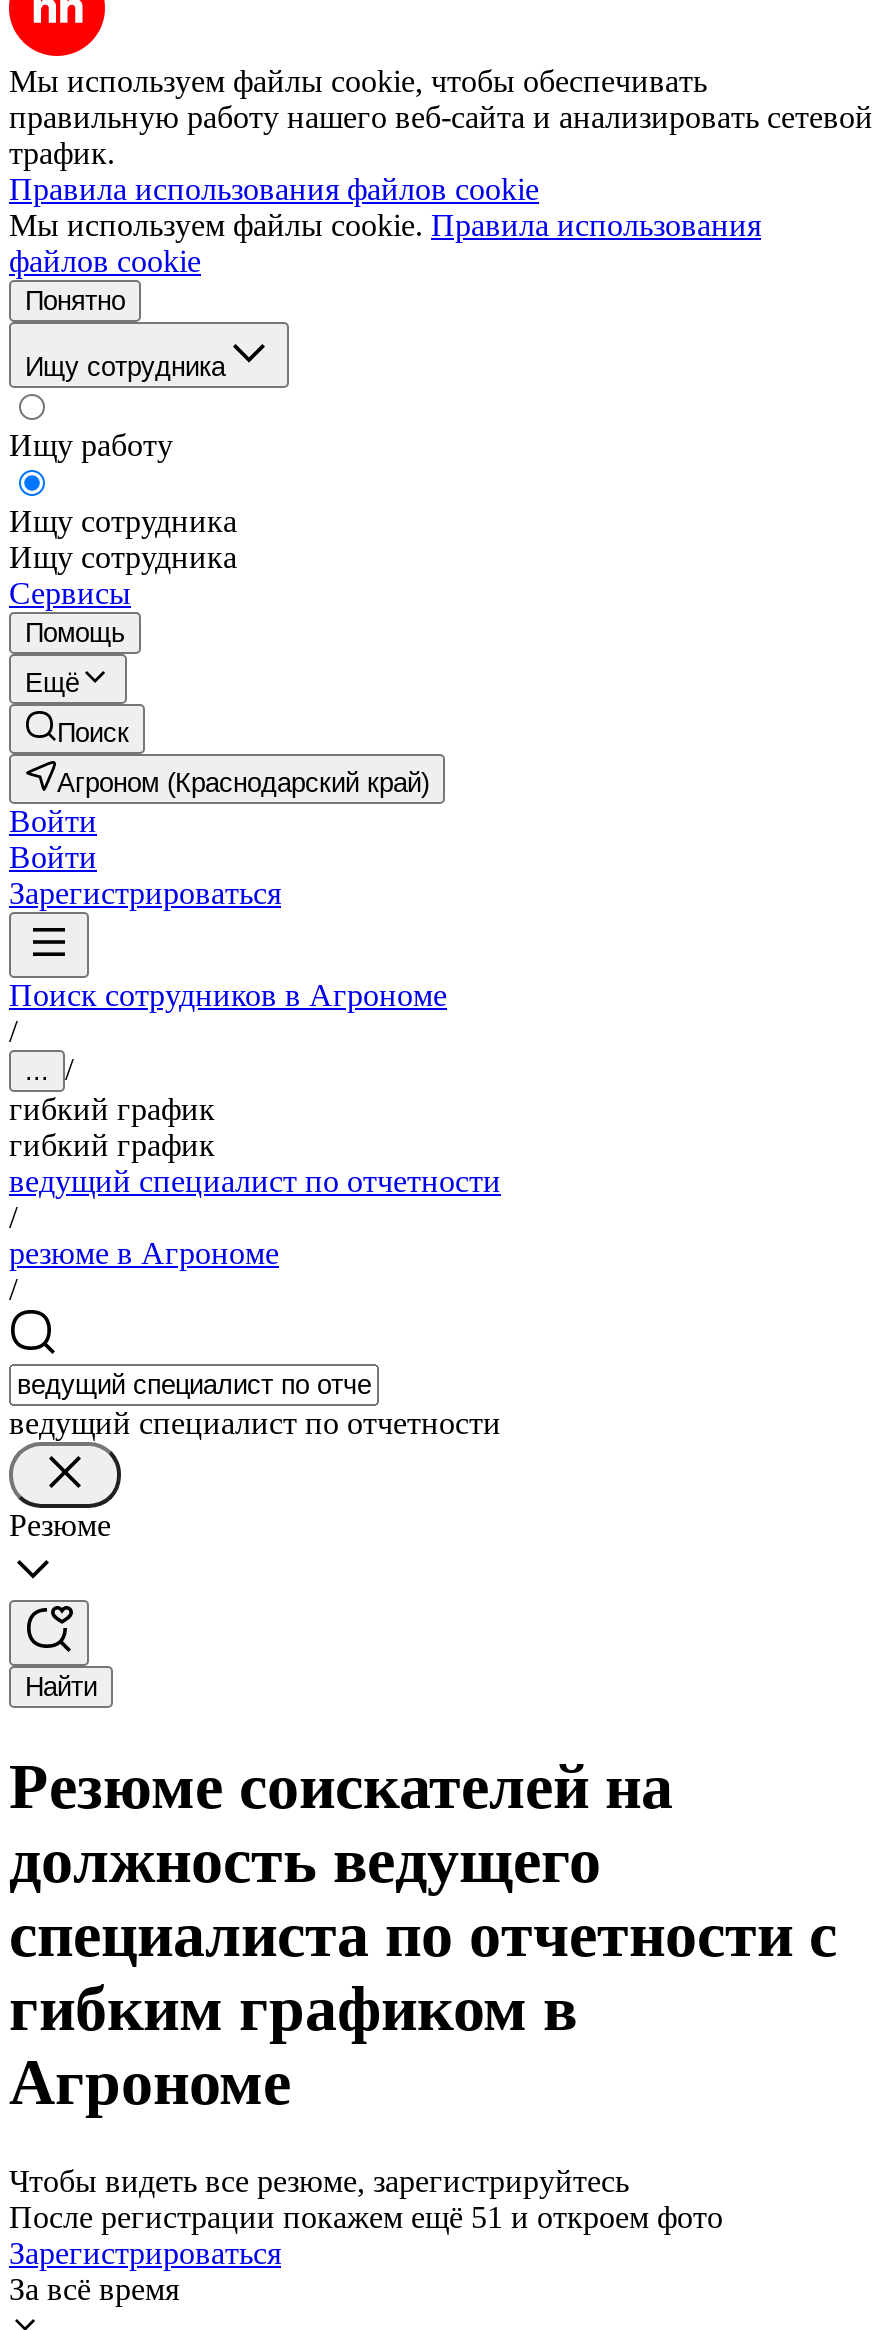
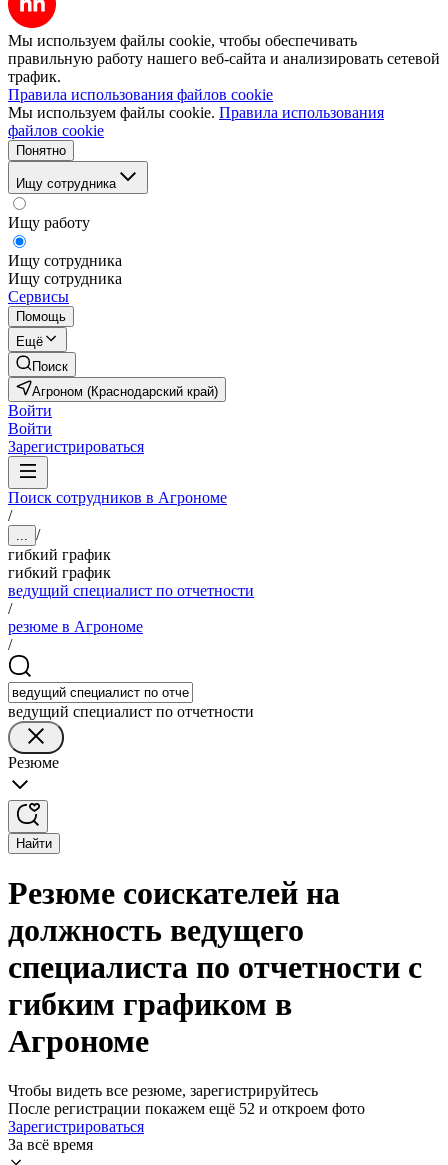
- После регистрации покажем ещё 51 и откроем фото
+ После регистрации покажем ещё 52 и откроем фото
